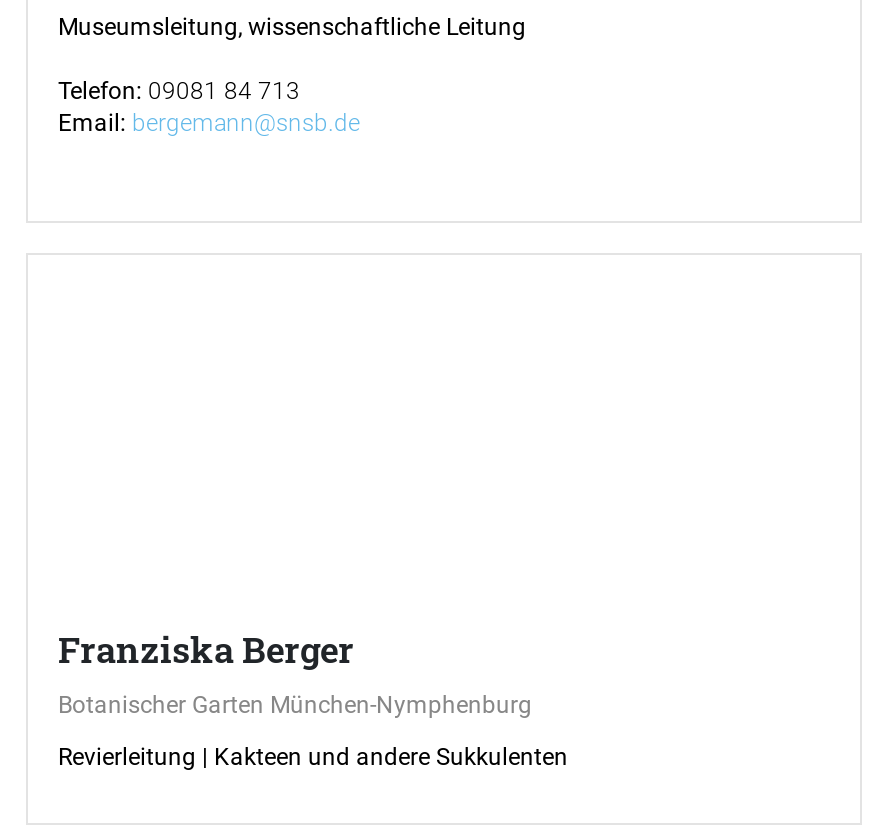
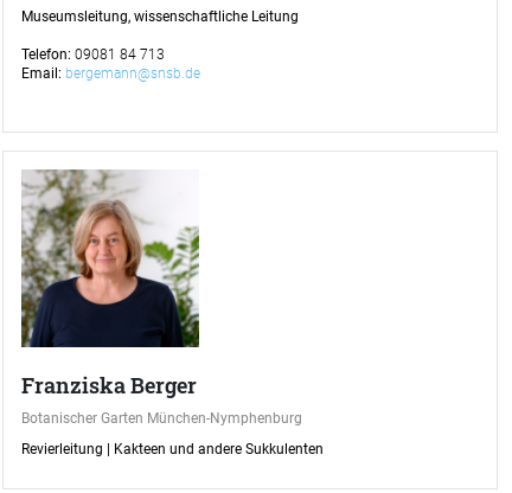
+ [image]
